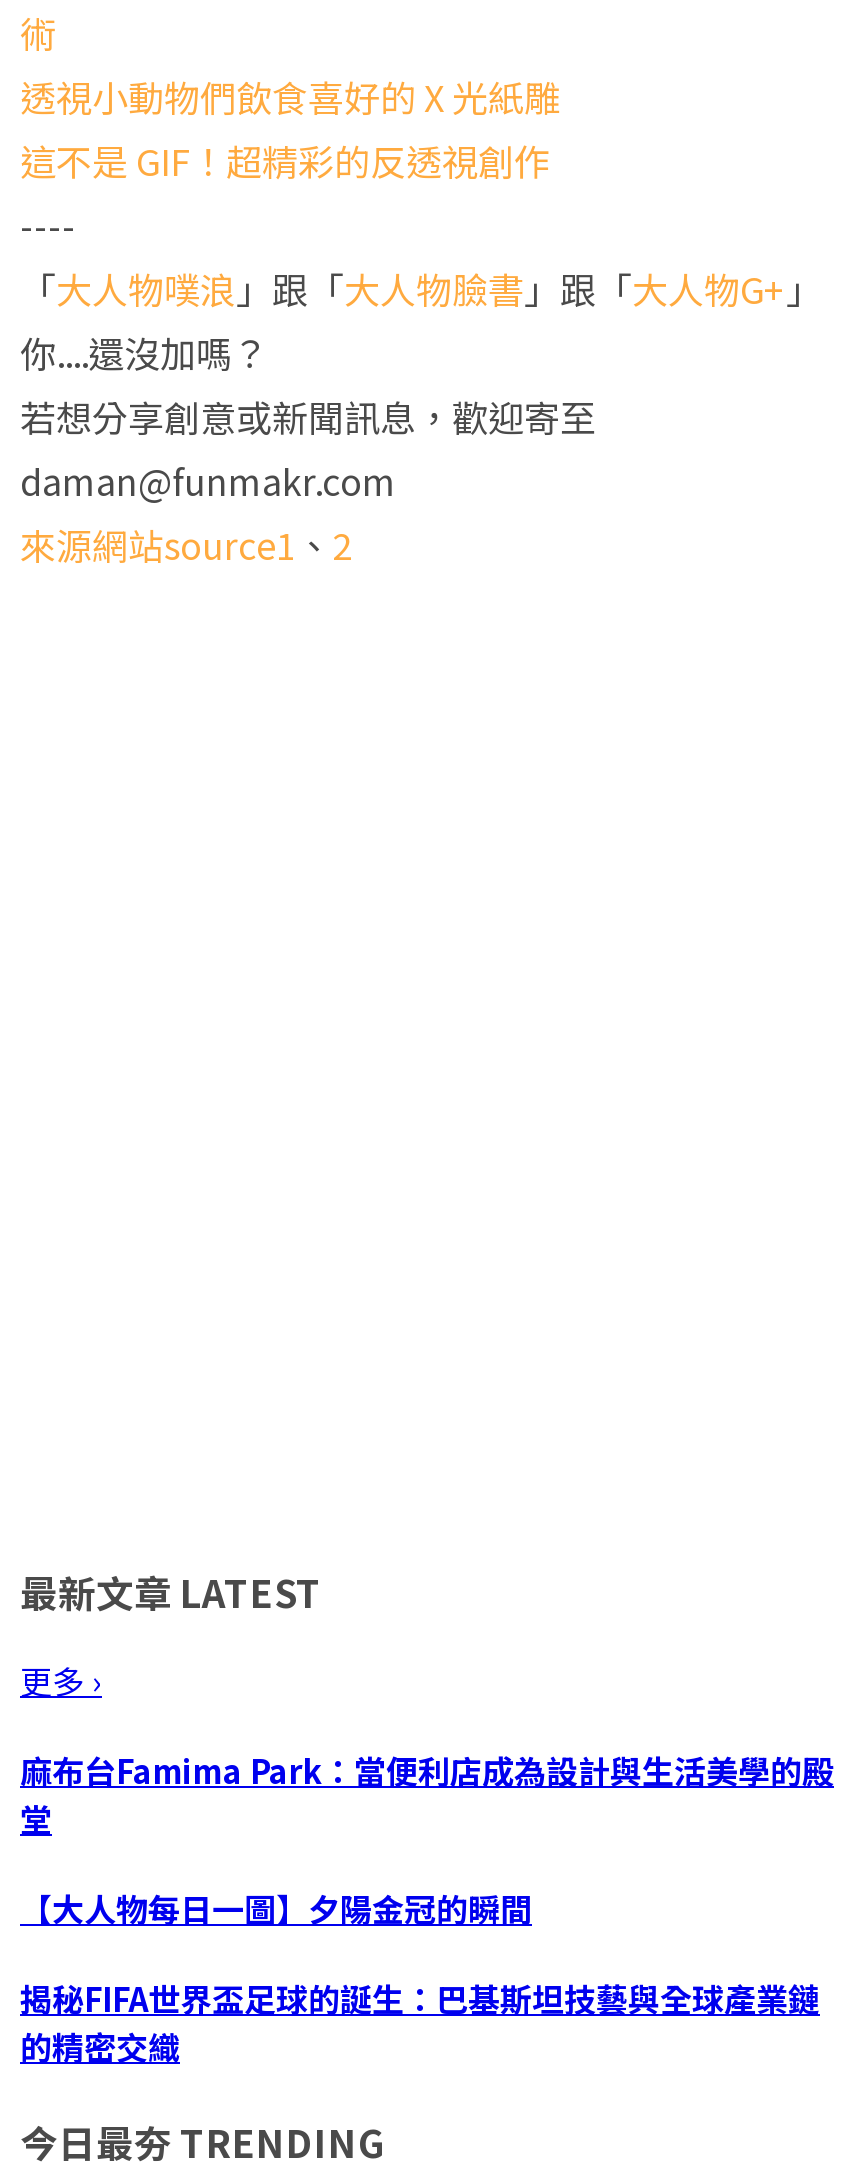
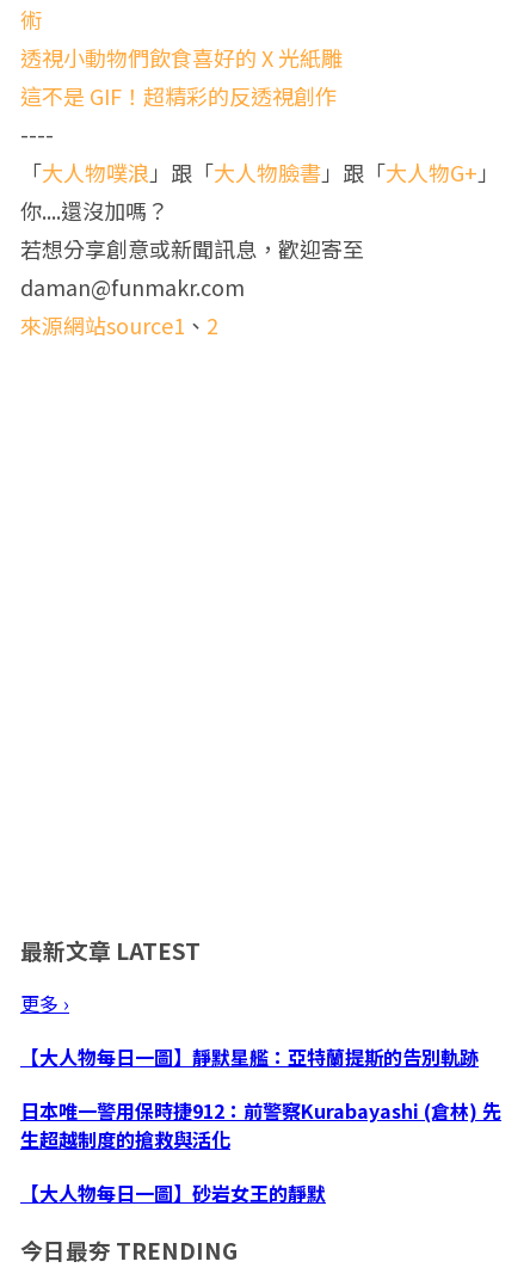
- 麻布台Famima Park：當便利店成為設計與生活美學的殿
- 堂
+ 【大人物每日一圖】靜默星艦：亞特蘭提斯的告別軌跡

- 【大人物每日一圖】夕陽金冠的瞬間
+ 日本唯一警用保時捷912：前警察Kurabayashi (倉林) 先
+ 生超越制度的搶救與活化

- 揭秘FIFA世界盃足球的誕生：巴基斯坦技藝與全球產業鏈
- 的精密交織
+ 【大人物每日一圖】砂岩女王的靜默
